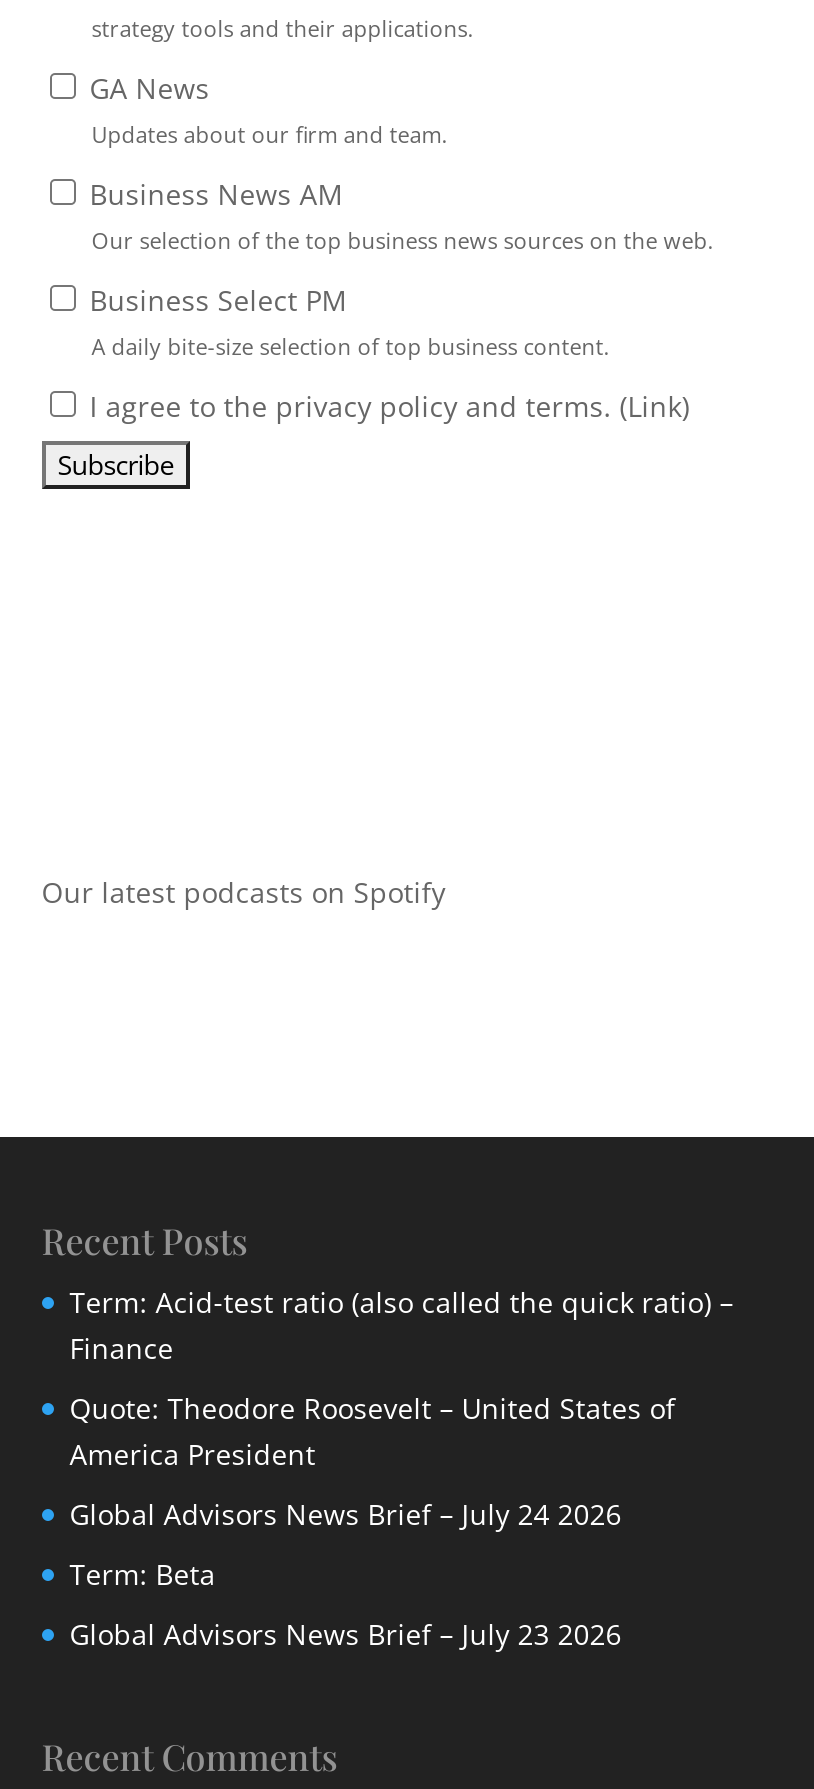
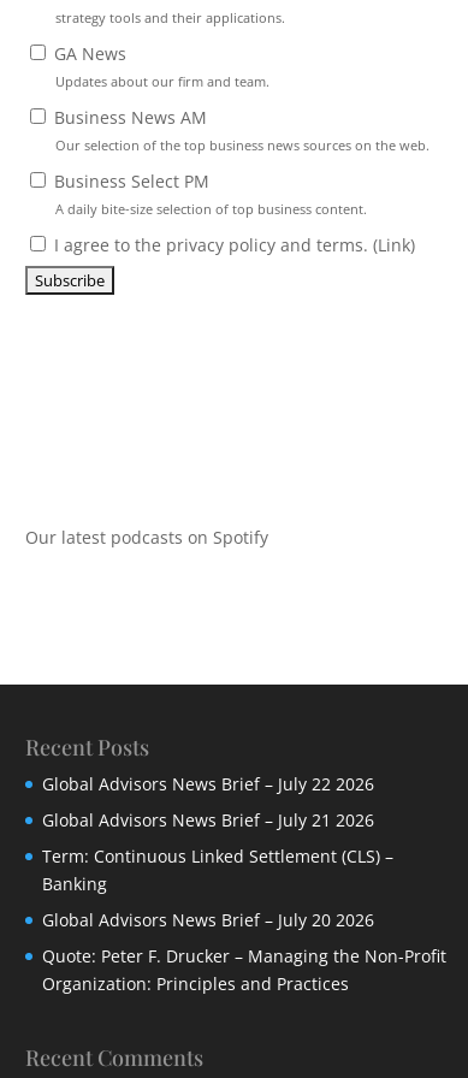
- Term: Acid-test ratio (also called the quick ratio) –
- Finance
+ Global Advisors News Brief – July 22 2026

- Quote: Theodore Roosevelt – United States of
- America President
+ Global Advisors News Brief – July 21 2026

- Global Advisors News Brief – July 24 2026
+ Term: Continuous Linked Settlement (CLS) –
+ Banking

- Term: Beta
+ Global Advisors News Brief – July 20 2026

- Global Advisors News Brief – July 23 2026
+ Quote: Peter F. Drucker – Managing the Non-Profit
+ Organization: Principles and Practices
